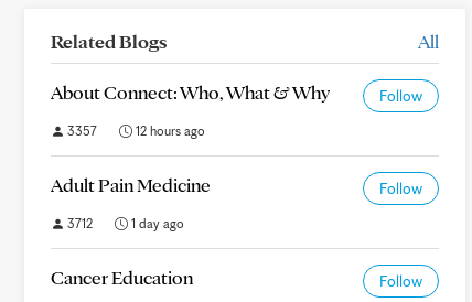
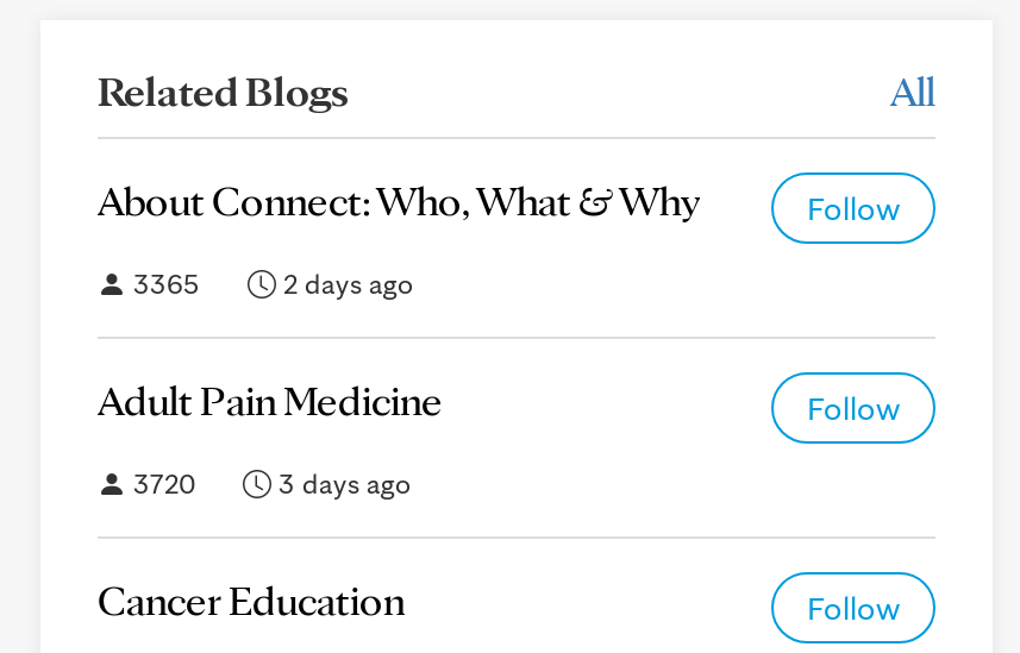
- 3357
+ 3365

- 12 hours ago
+ 2 days ago

- 3712
+ 3720

- 1 day ago
+ 3 days ago
